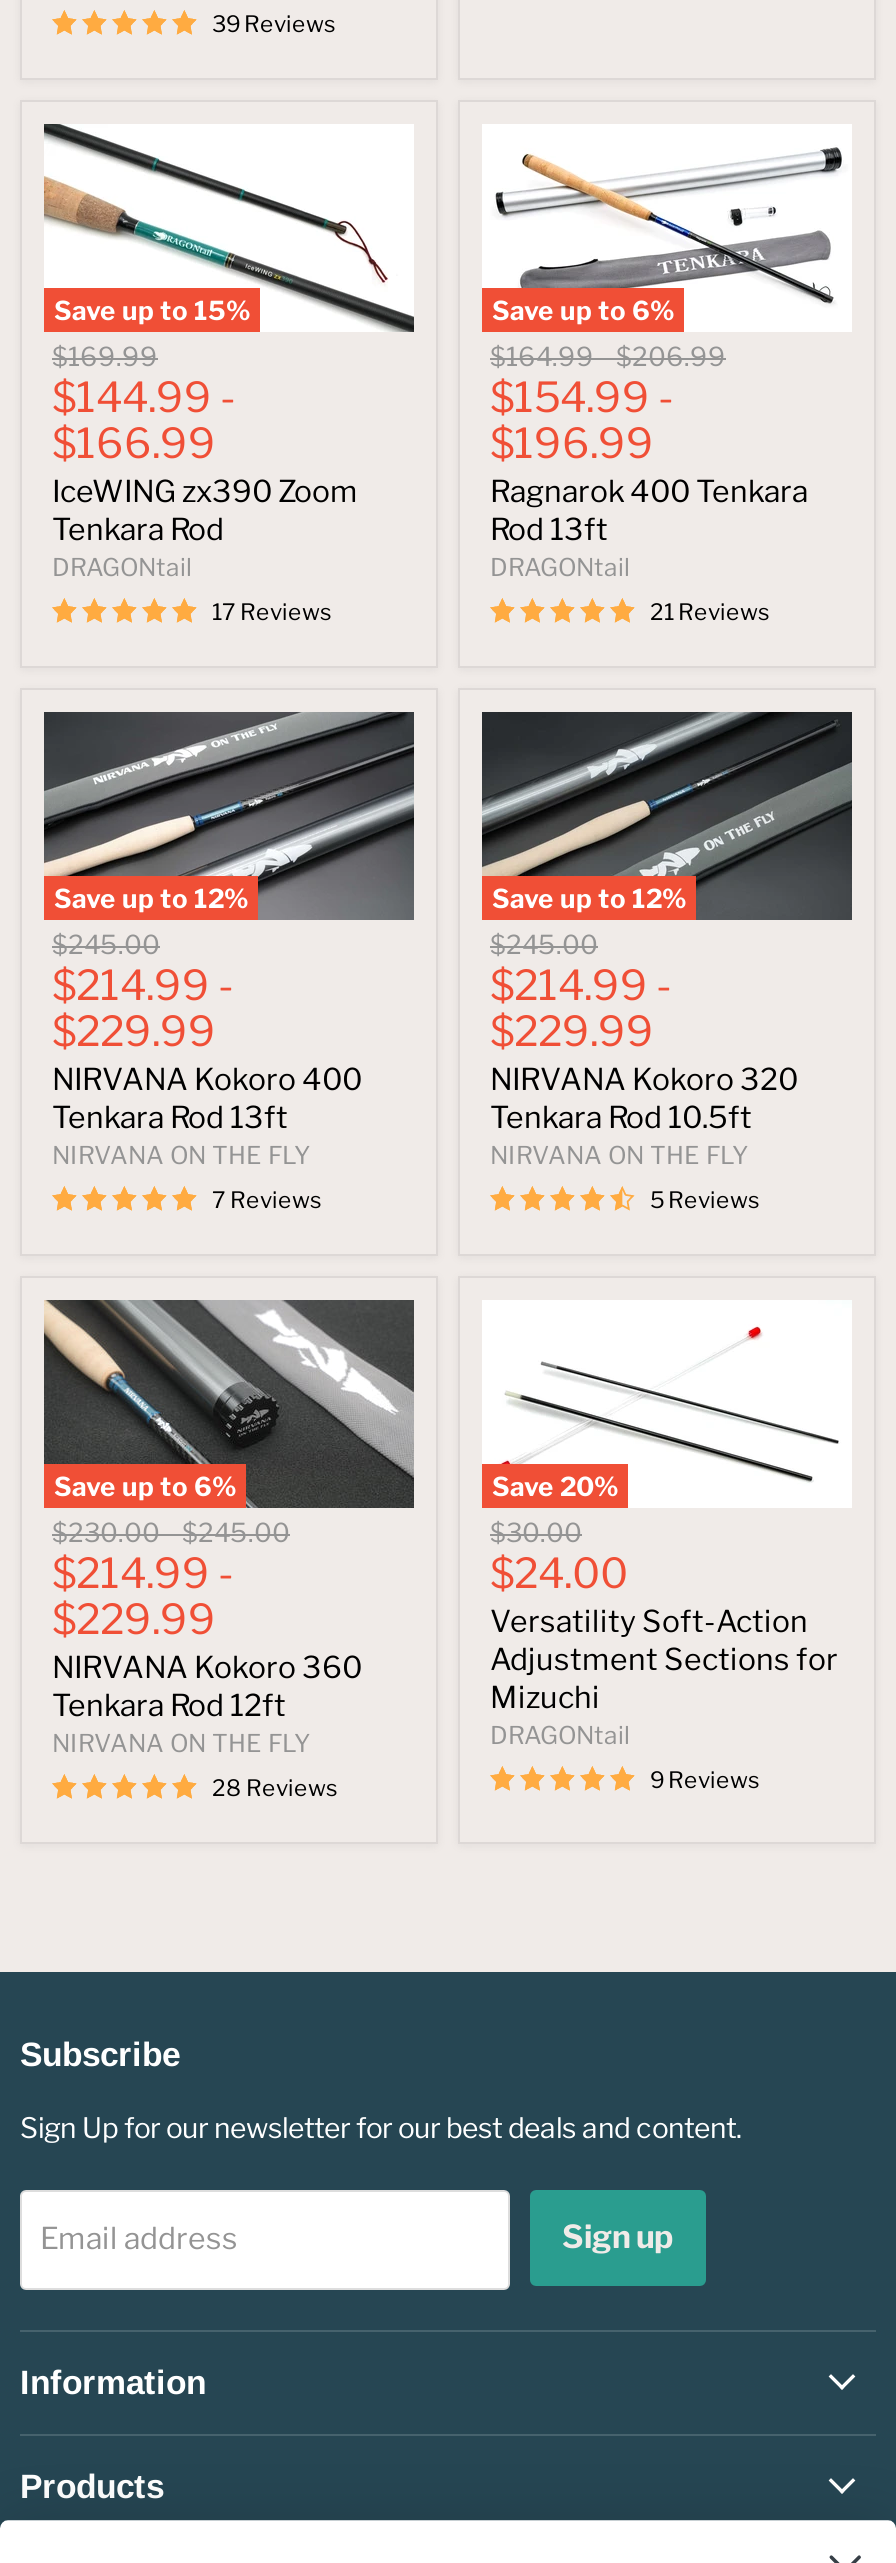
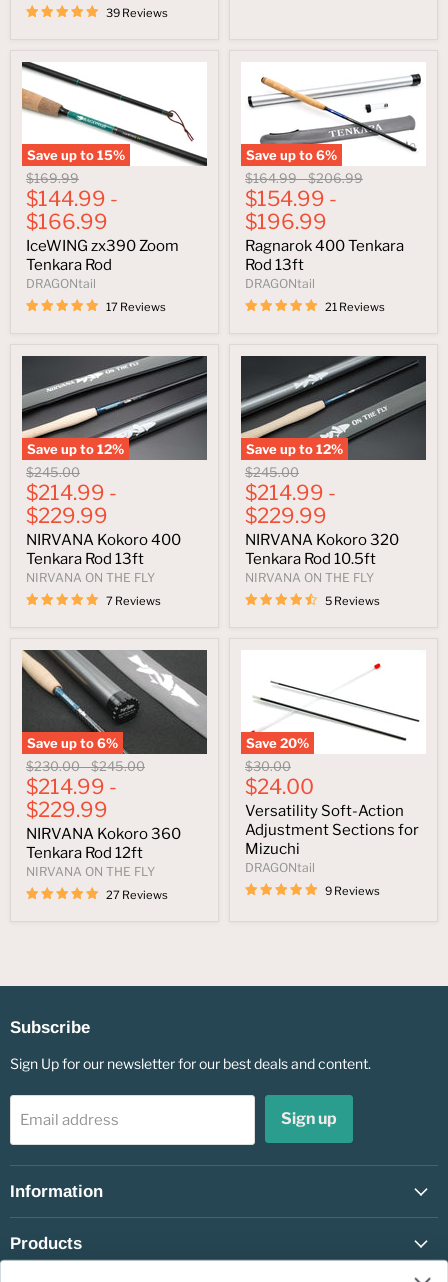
- 28 Reviews
+ 27 Reviews
